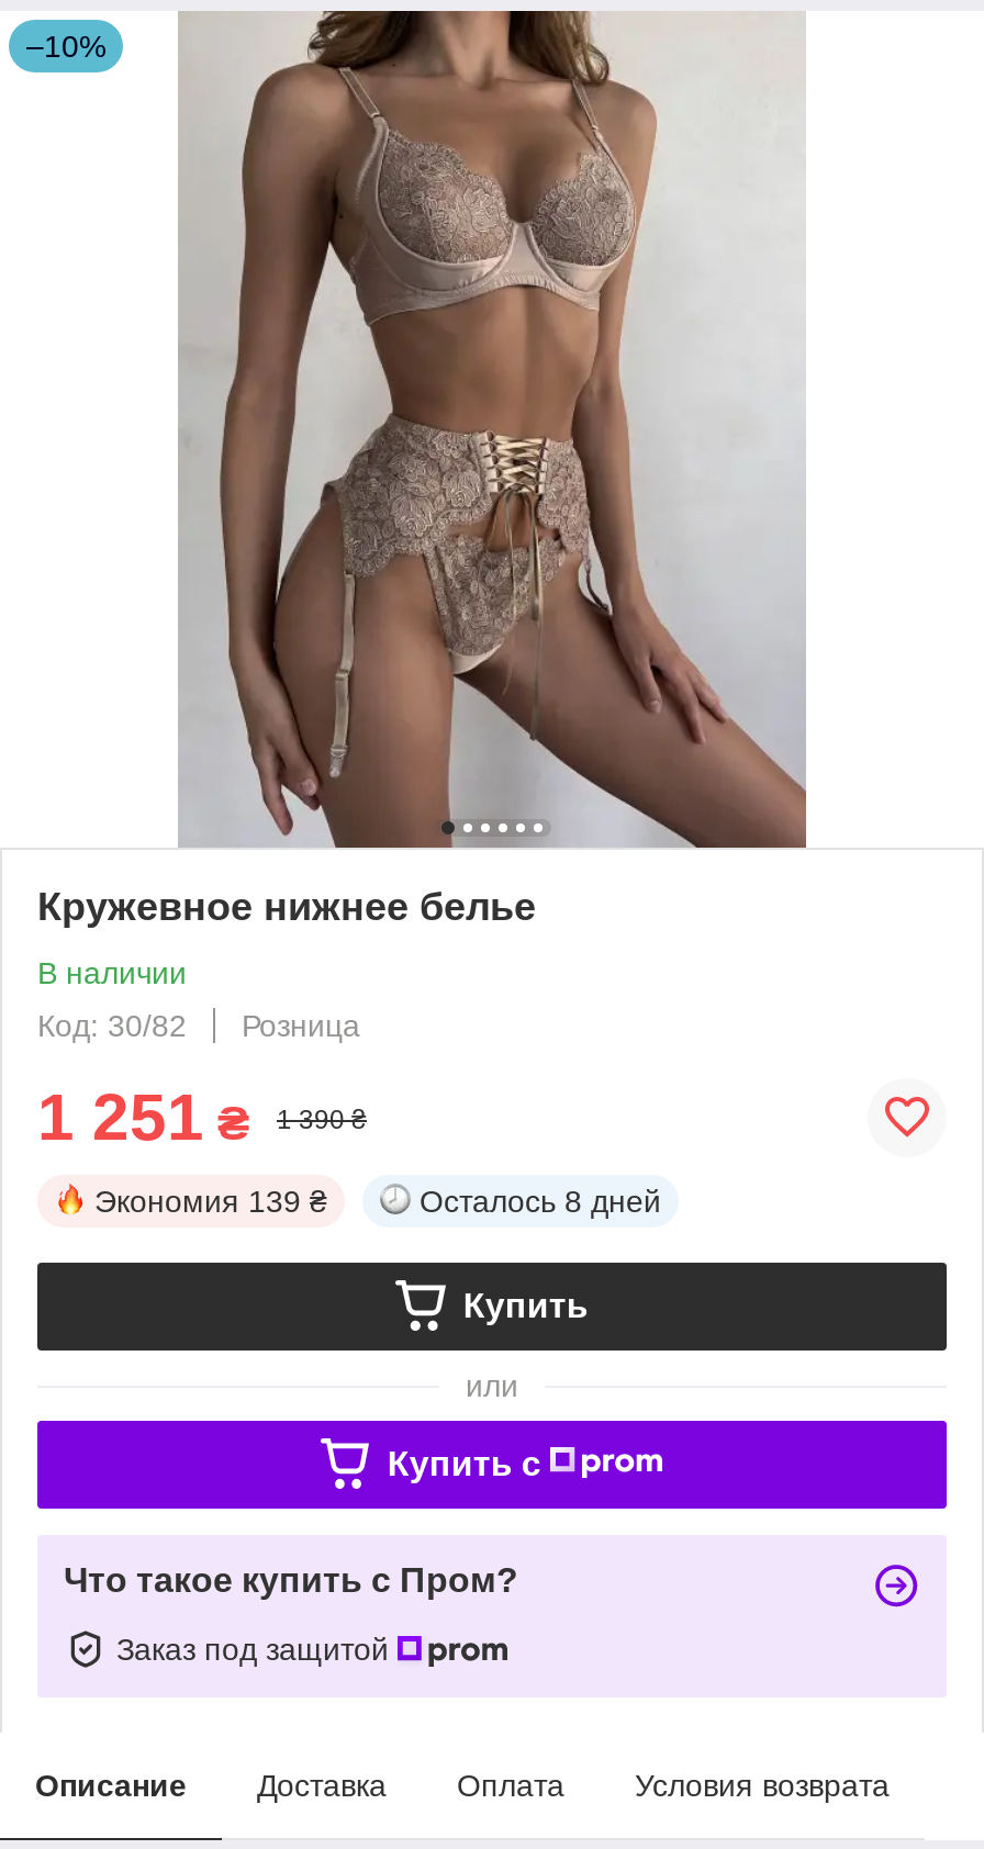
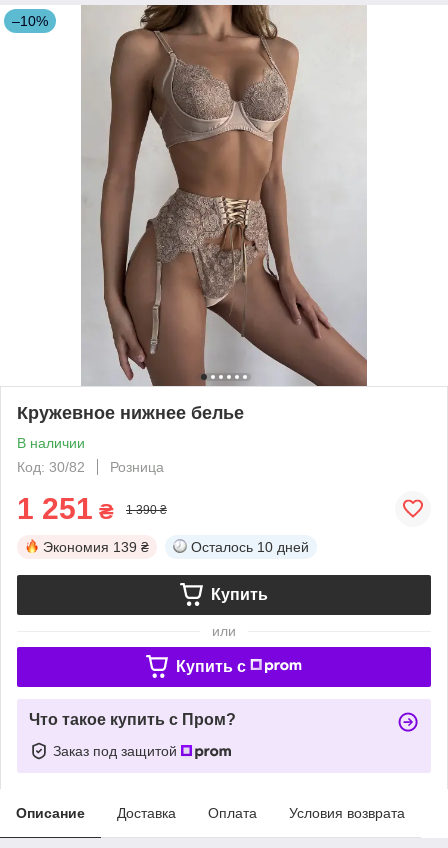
- Осталось 8 дней
+ Осталось 10 дней
